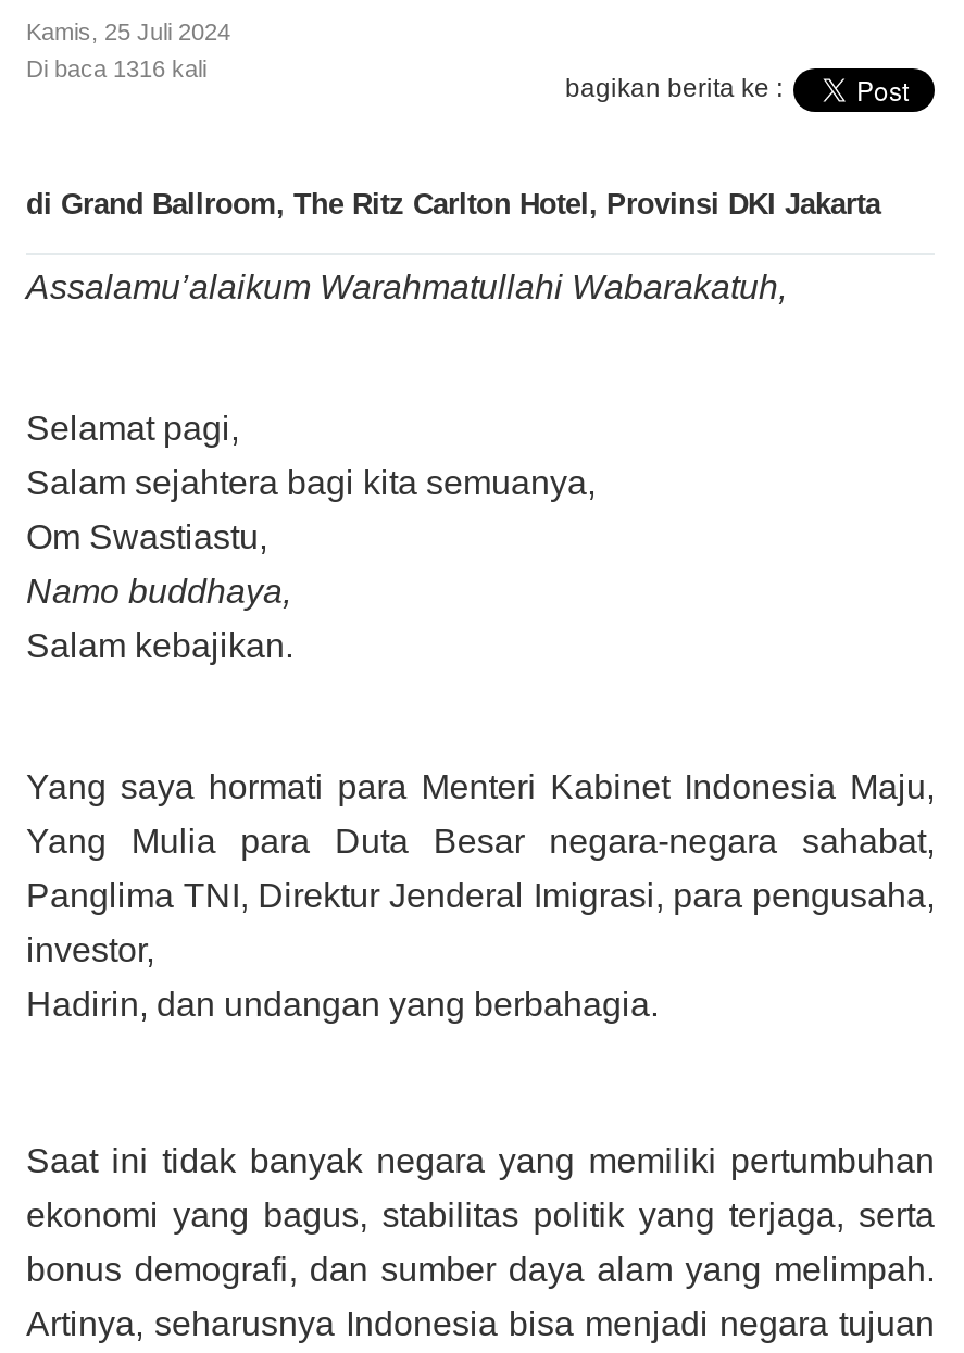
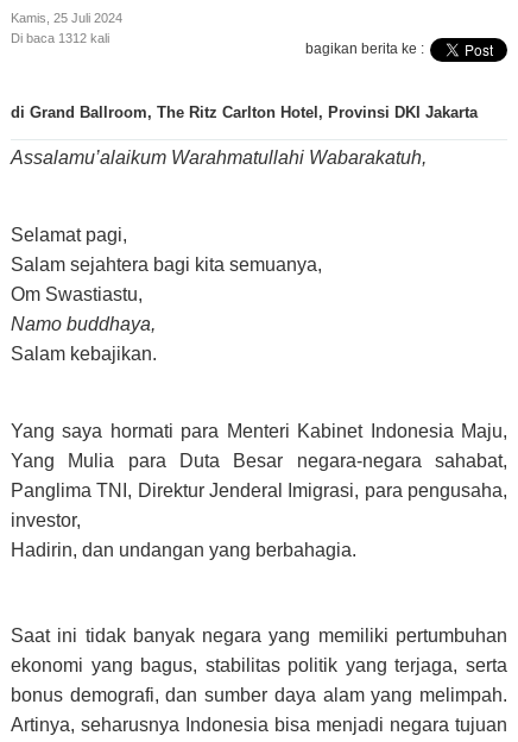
- Di baca 1316 kali
+ Di baca 1312 kali
